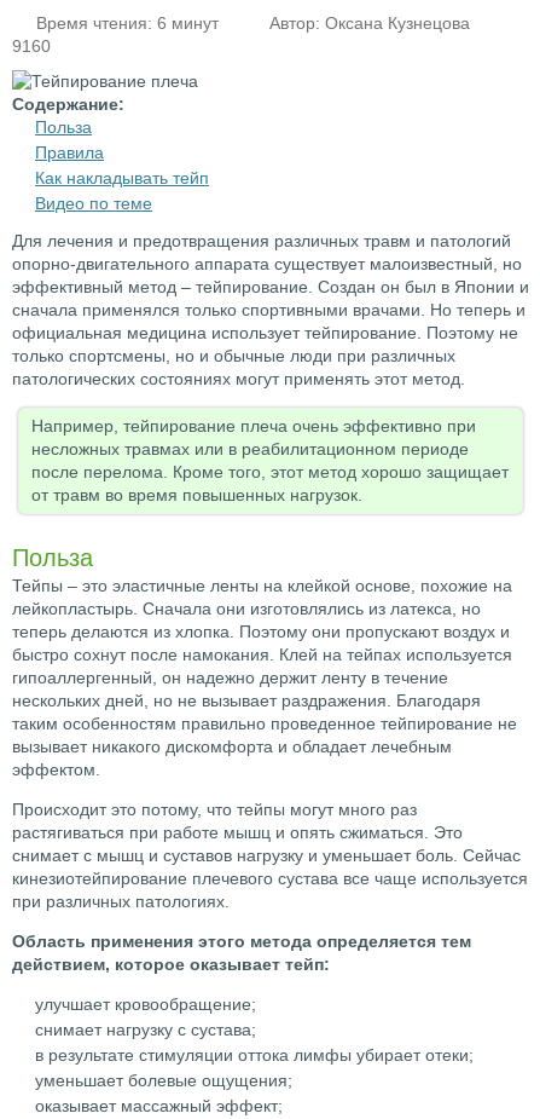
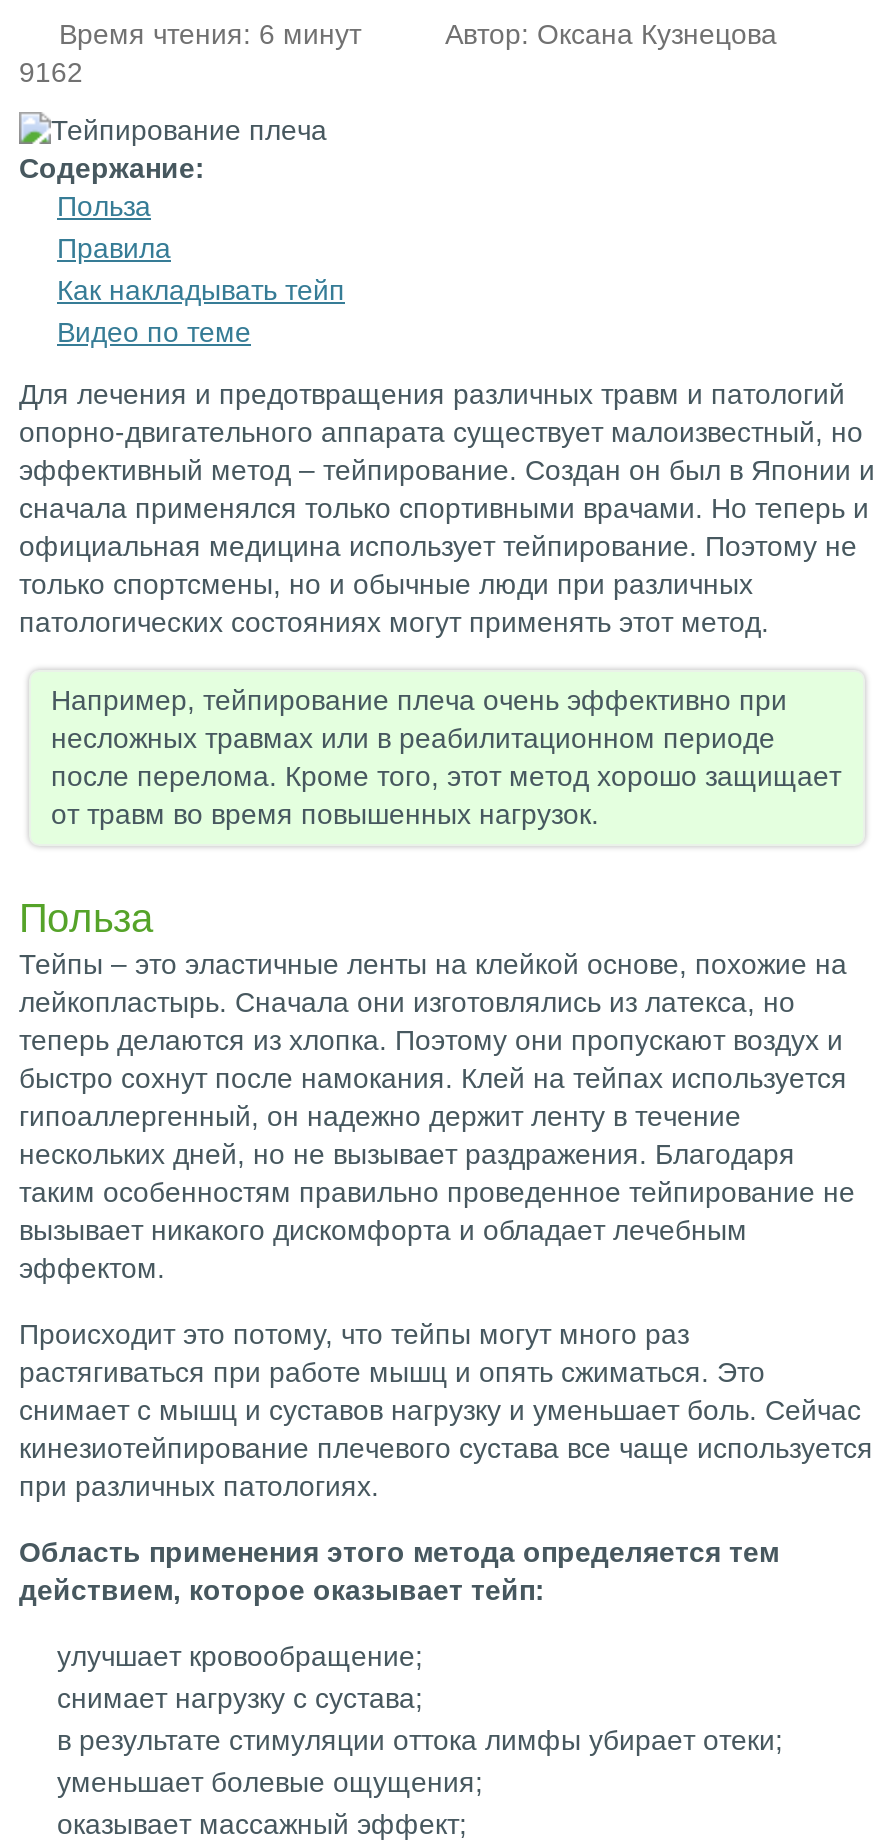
- 9160
+ 9162
